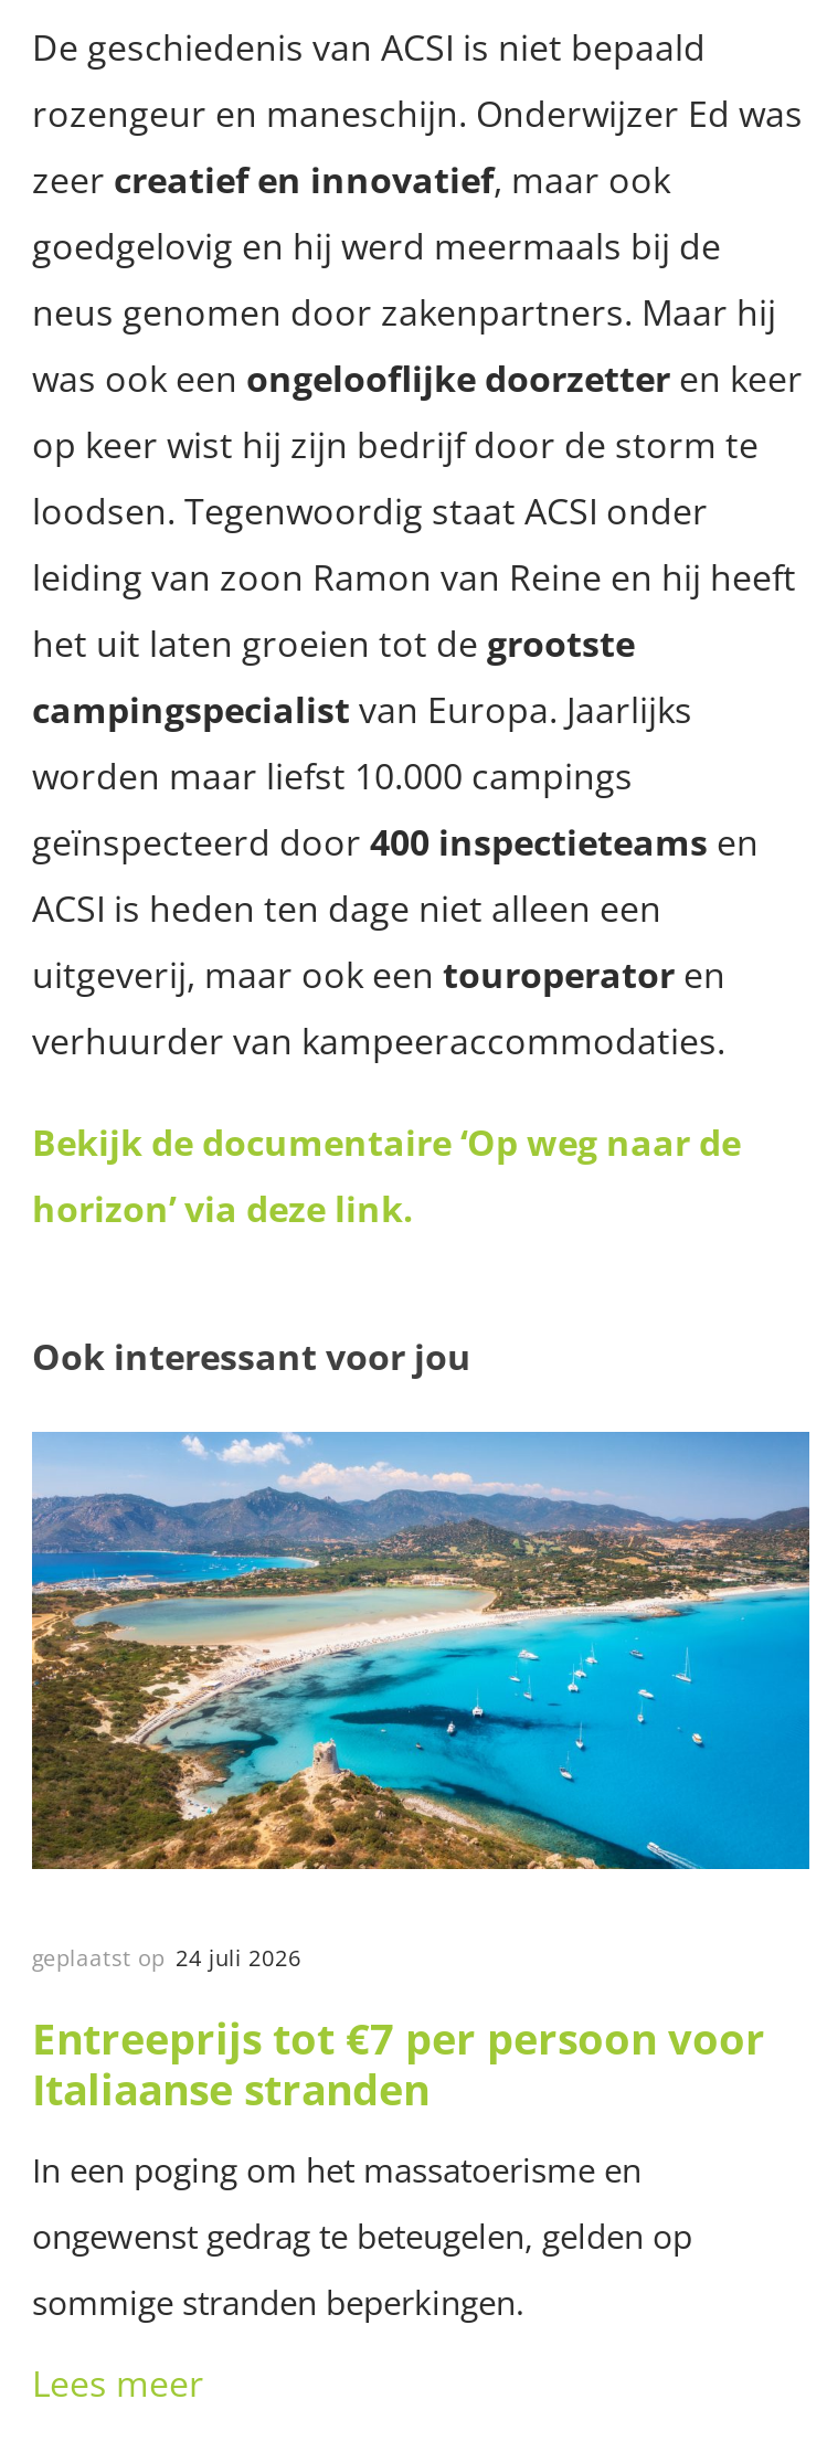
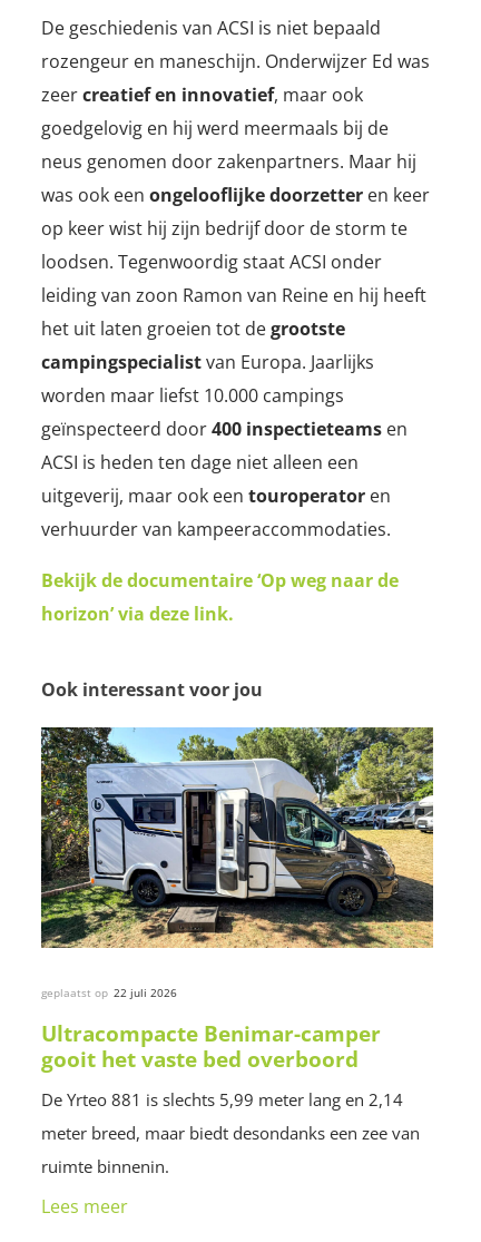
- [image]
- geplaatst op 24 juli 2026
+ [image]
+ geplaatst op 22 juli 2026

- Entreeprijs tot €7 per persoon voor
- Italiaanse stranden
+ Ultracompacte Benimar-camper
+ gooit het vaste bed overboord

- In een poging om het massatoerisme en
+ De Yrteo 881 is slechts 5,99 meter lang en 2,14

- ongewenst gedrag te beteugelen, gelden op
+ meter breed, maar biedt desondanks een zee van

- sommige stranden beperkingen.
+ ruimte binnenin.
